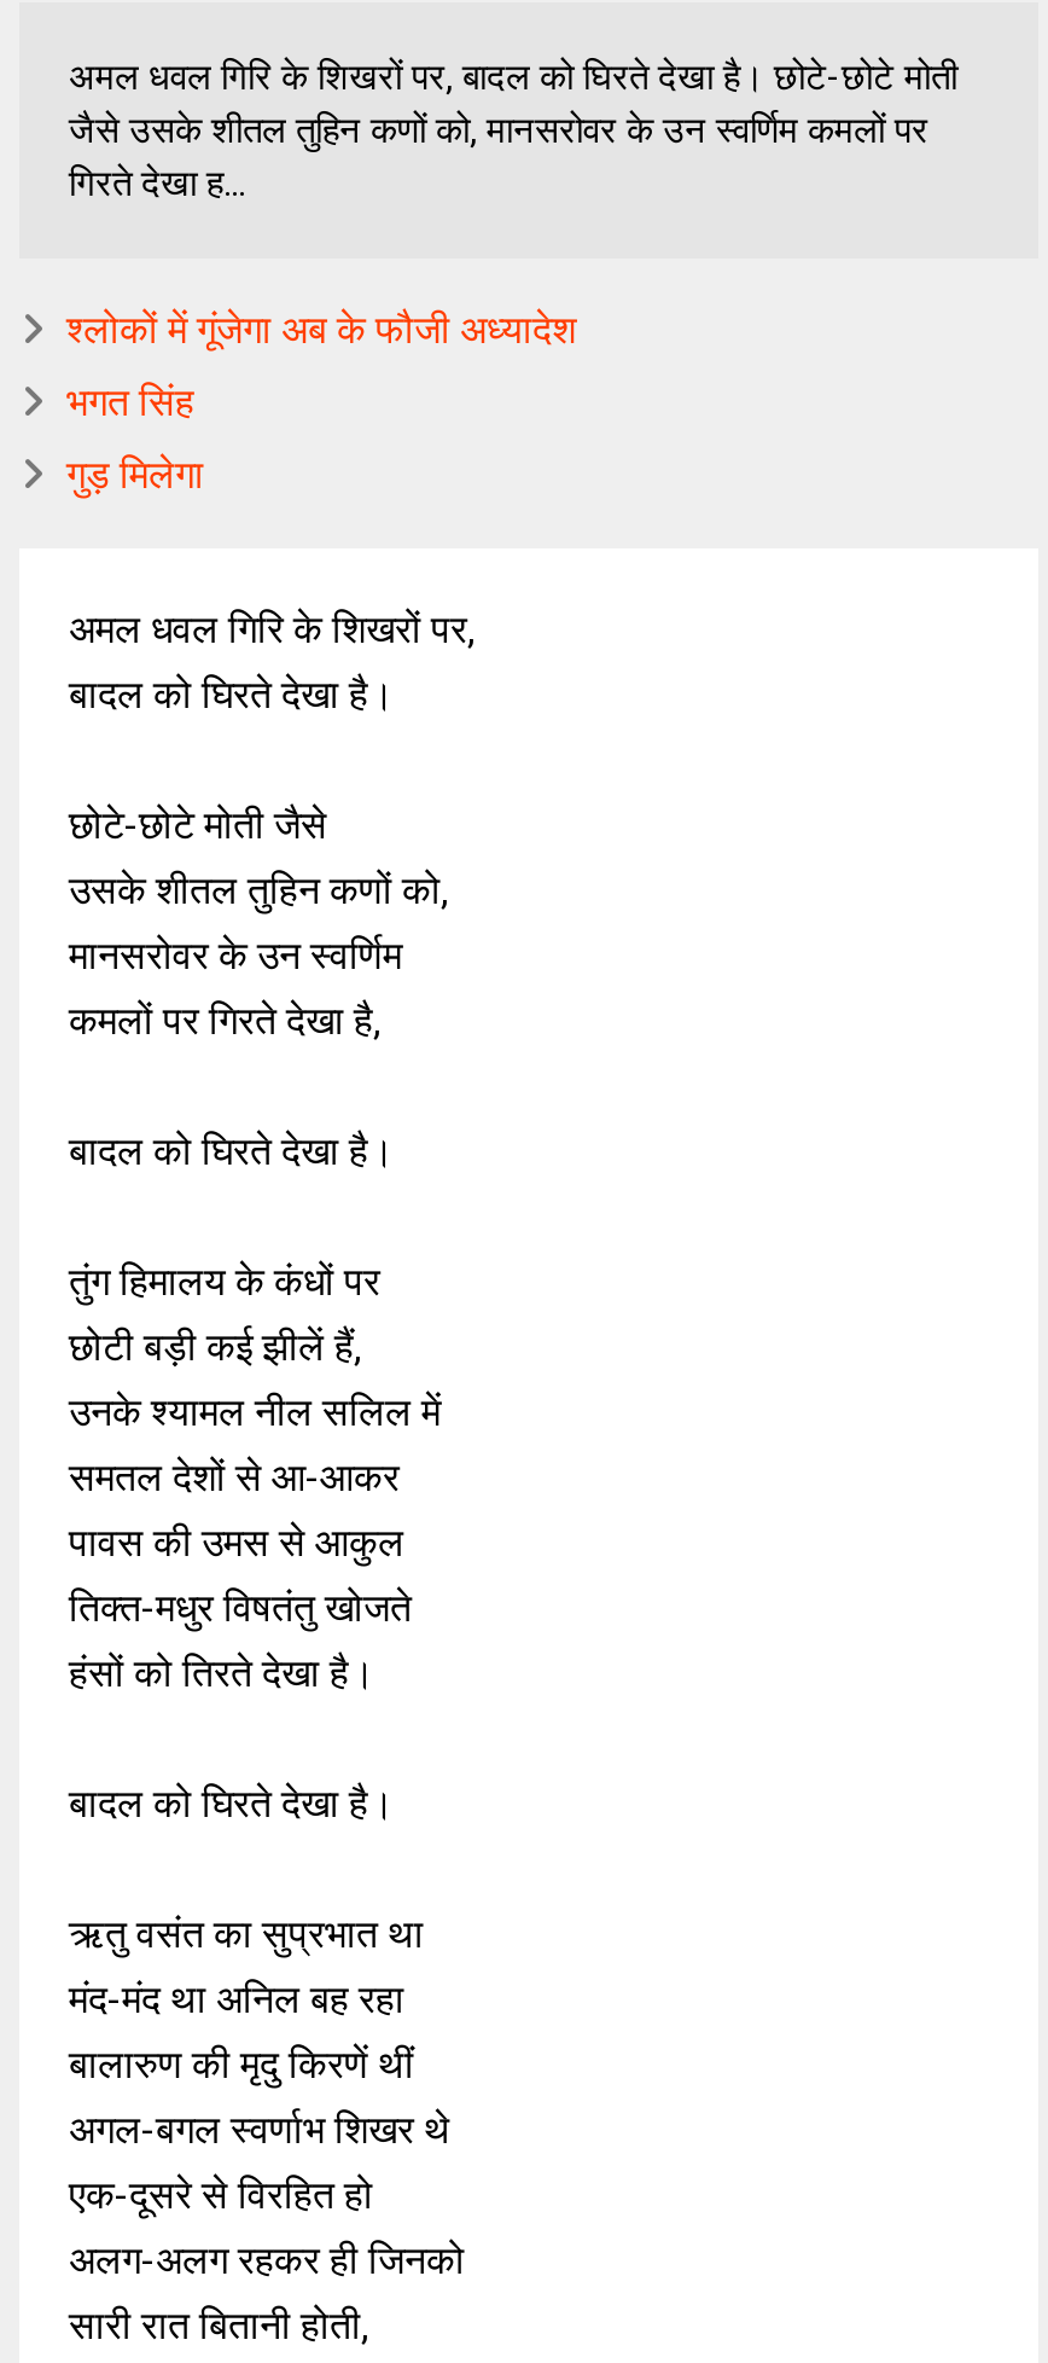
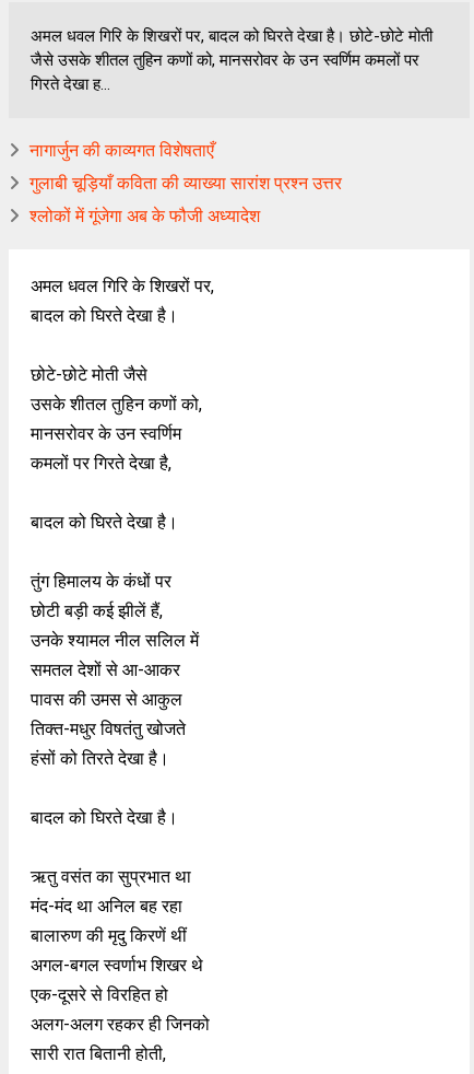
+ नागार्जुन की काव्यगत विशेषताएँ
+ गुलाबी चूड़ियाँ कविता की व्याख्या सारांश प्रश्न उत्तर

moved down: श्लोकों में गूंजेगा अब के फौजी अध्यादेश

- भगत सिंह
- गुड़ मिलेगा
